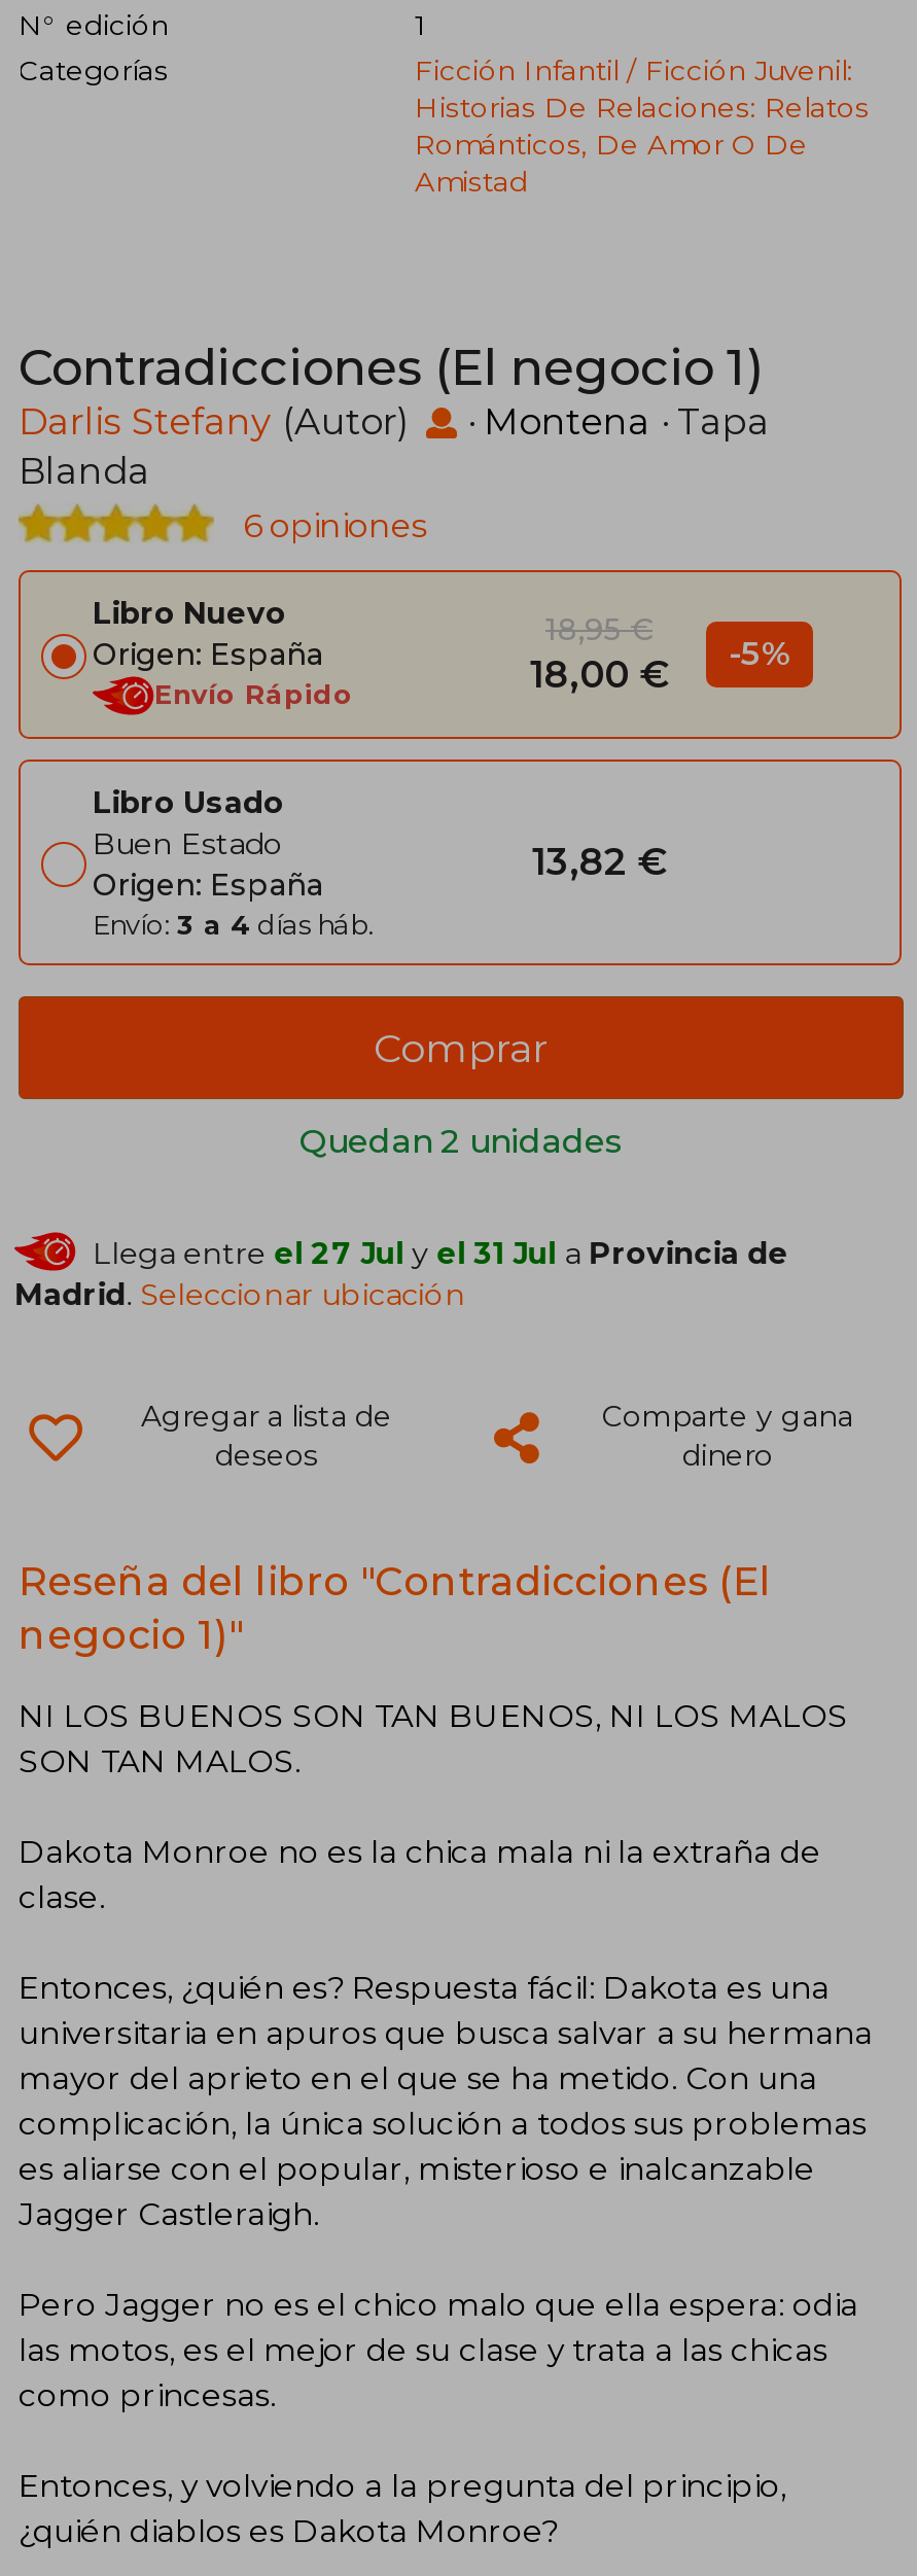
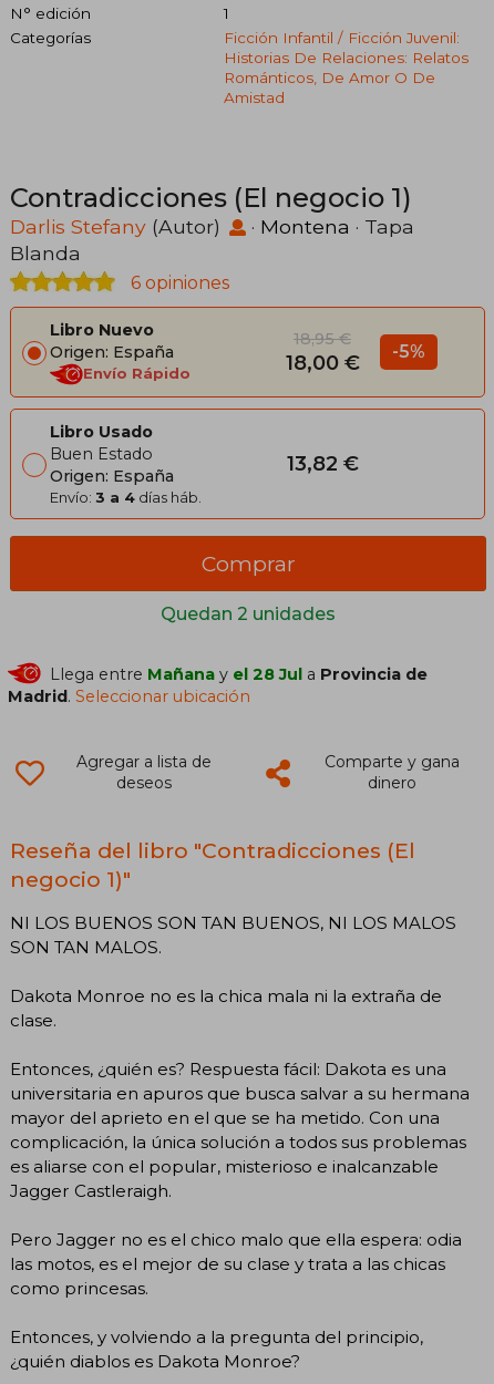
- Llega entre el 27 Jul y el 31 Jul a Provincia de
+ Llega entre Mañana y el 28 Jul a Provincia de
